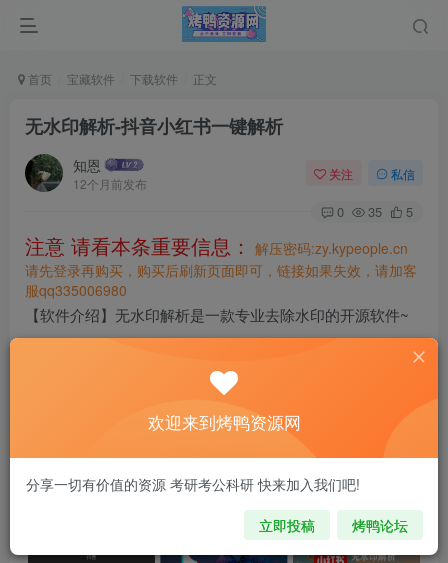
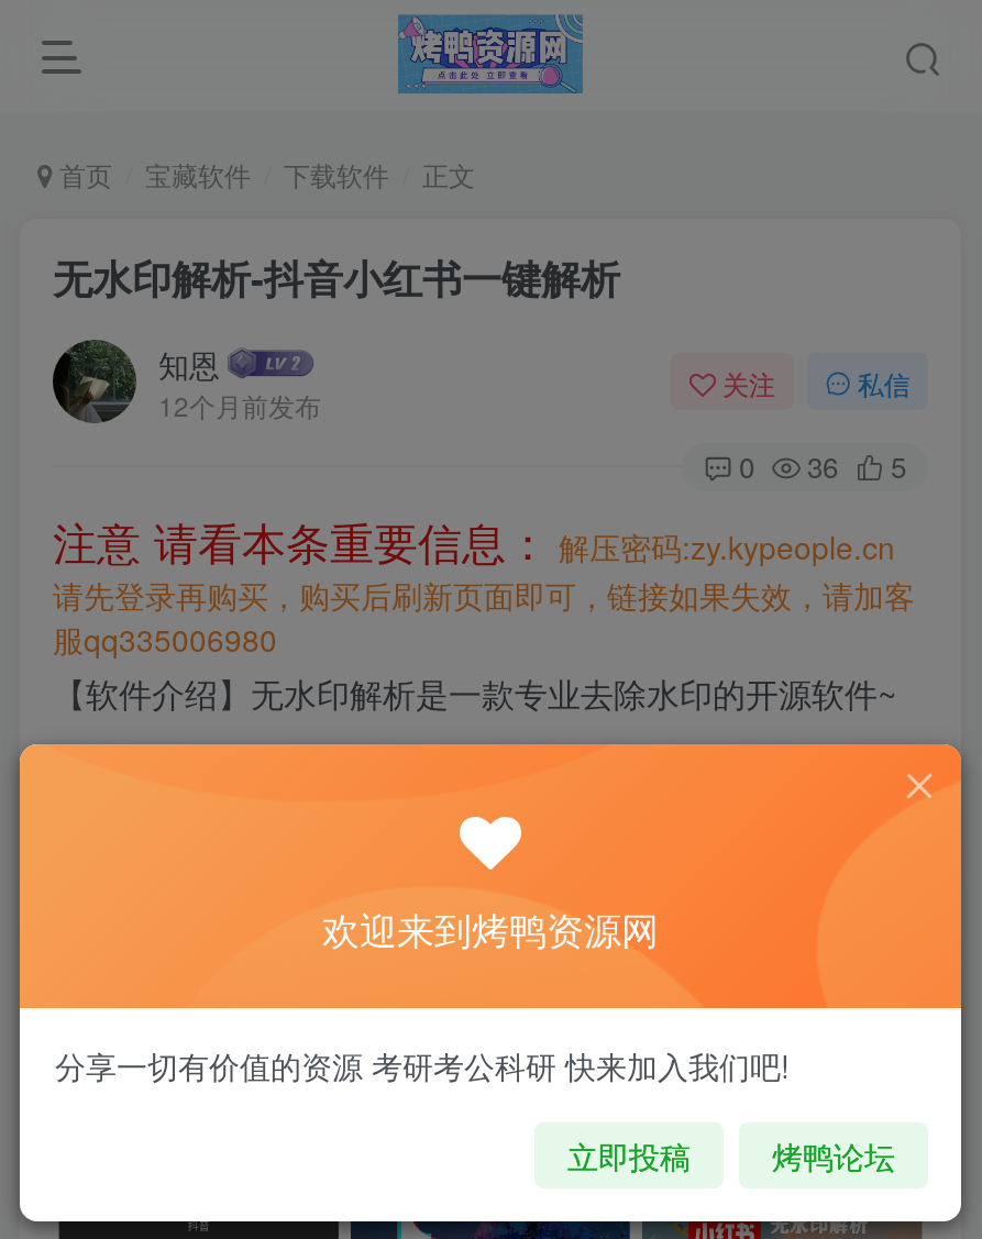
- 0 35 5
+ 0 36 5
